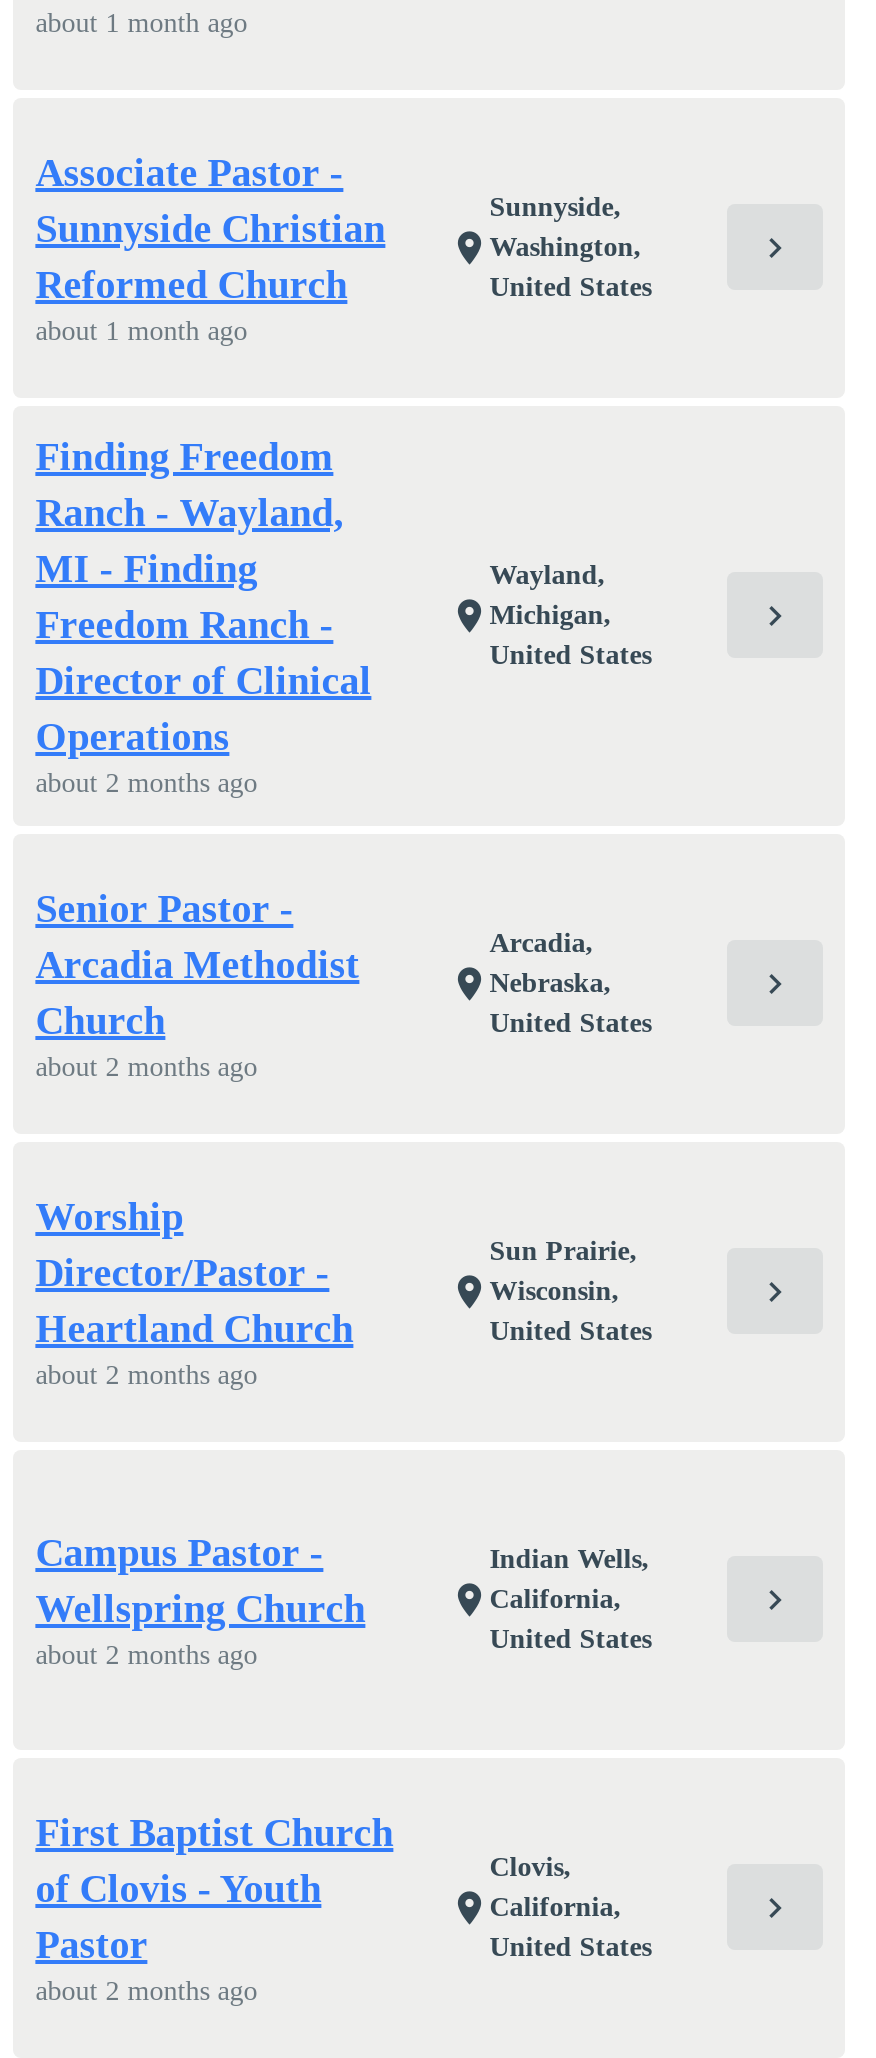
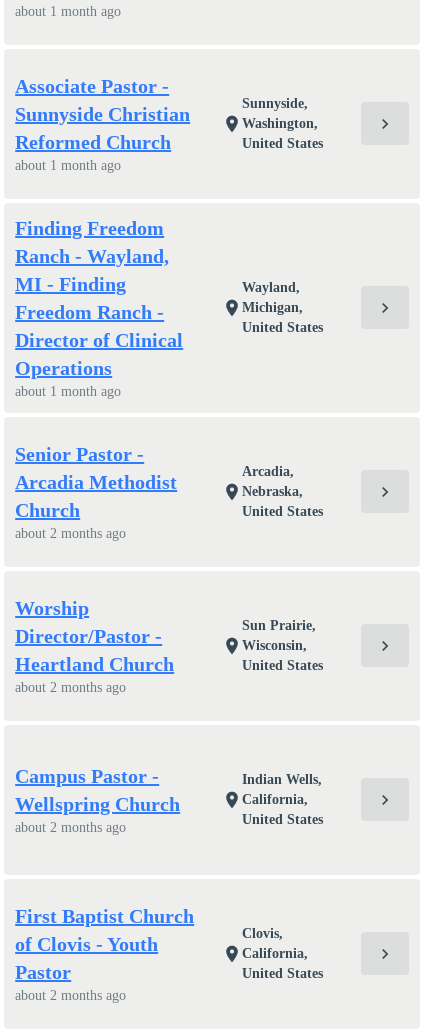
- about 2 months ago
+ about 1 month ago
